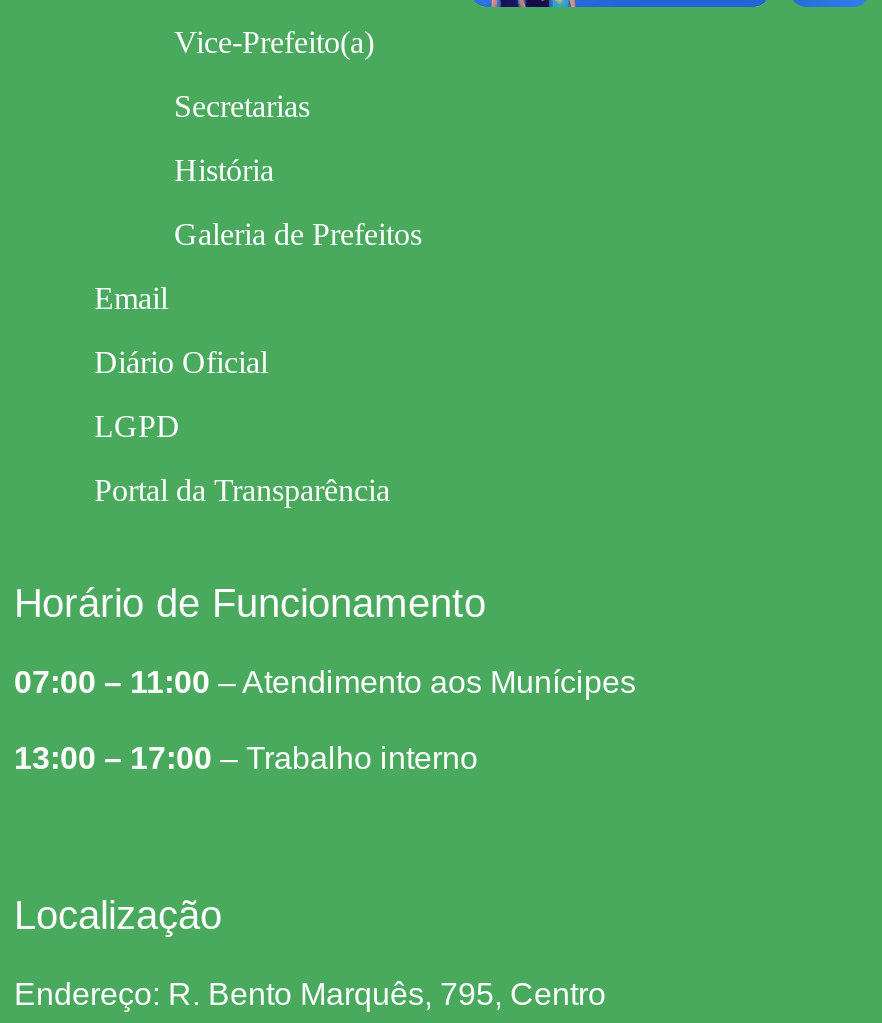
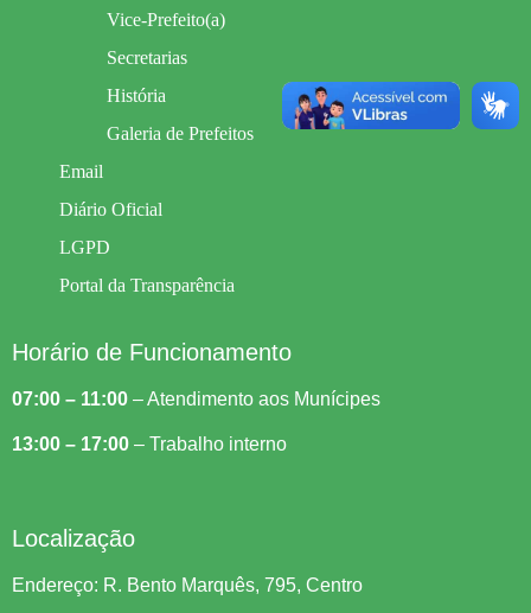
+ [image]

+ [image]
